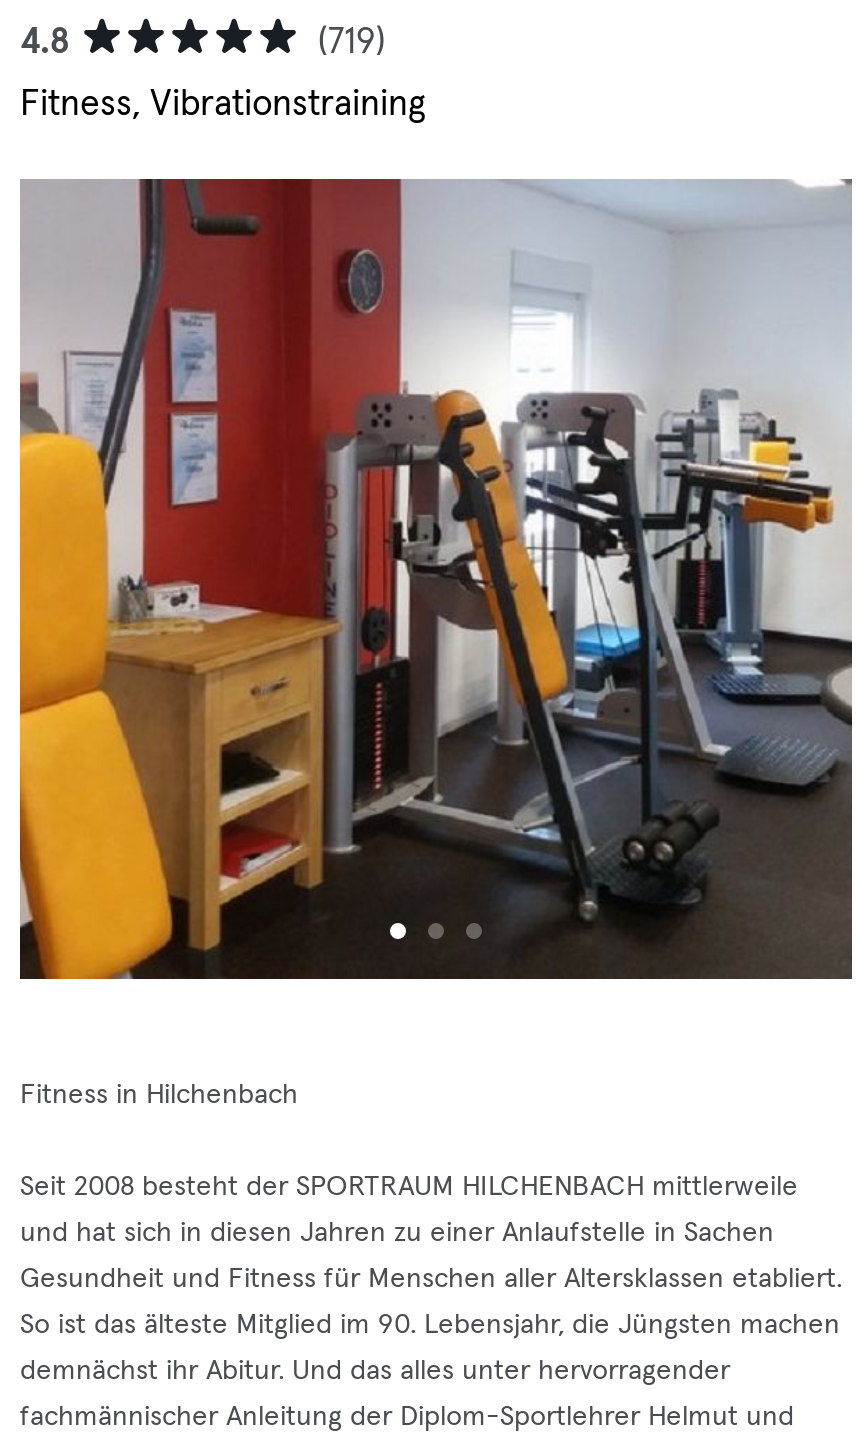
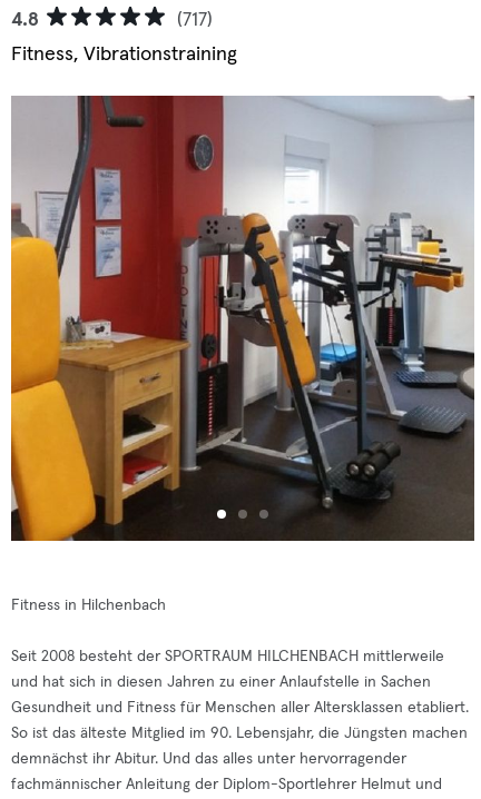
- (719)
+ (717)
